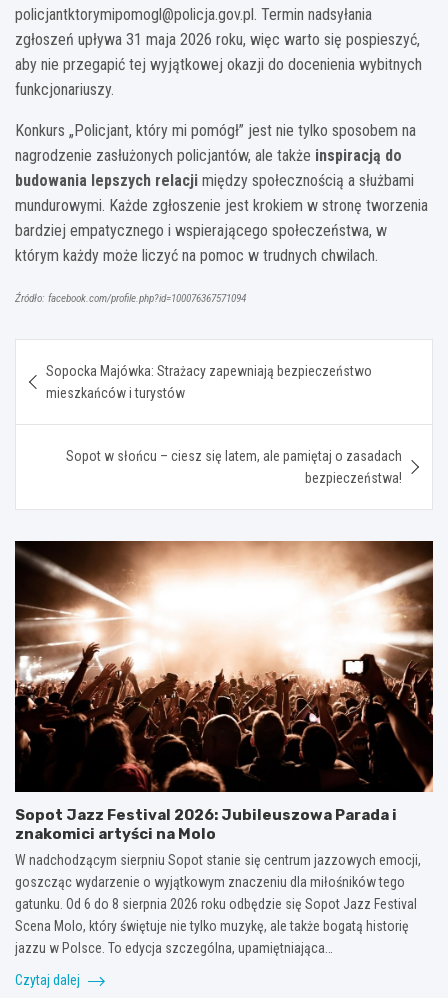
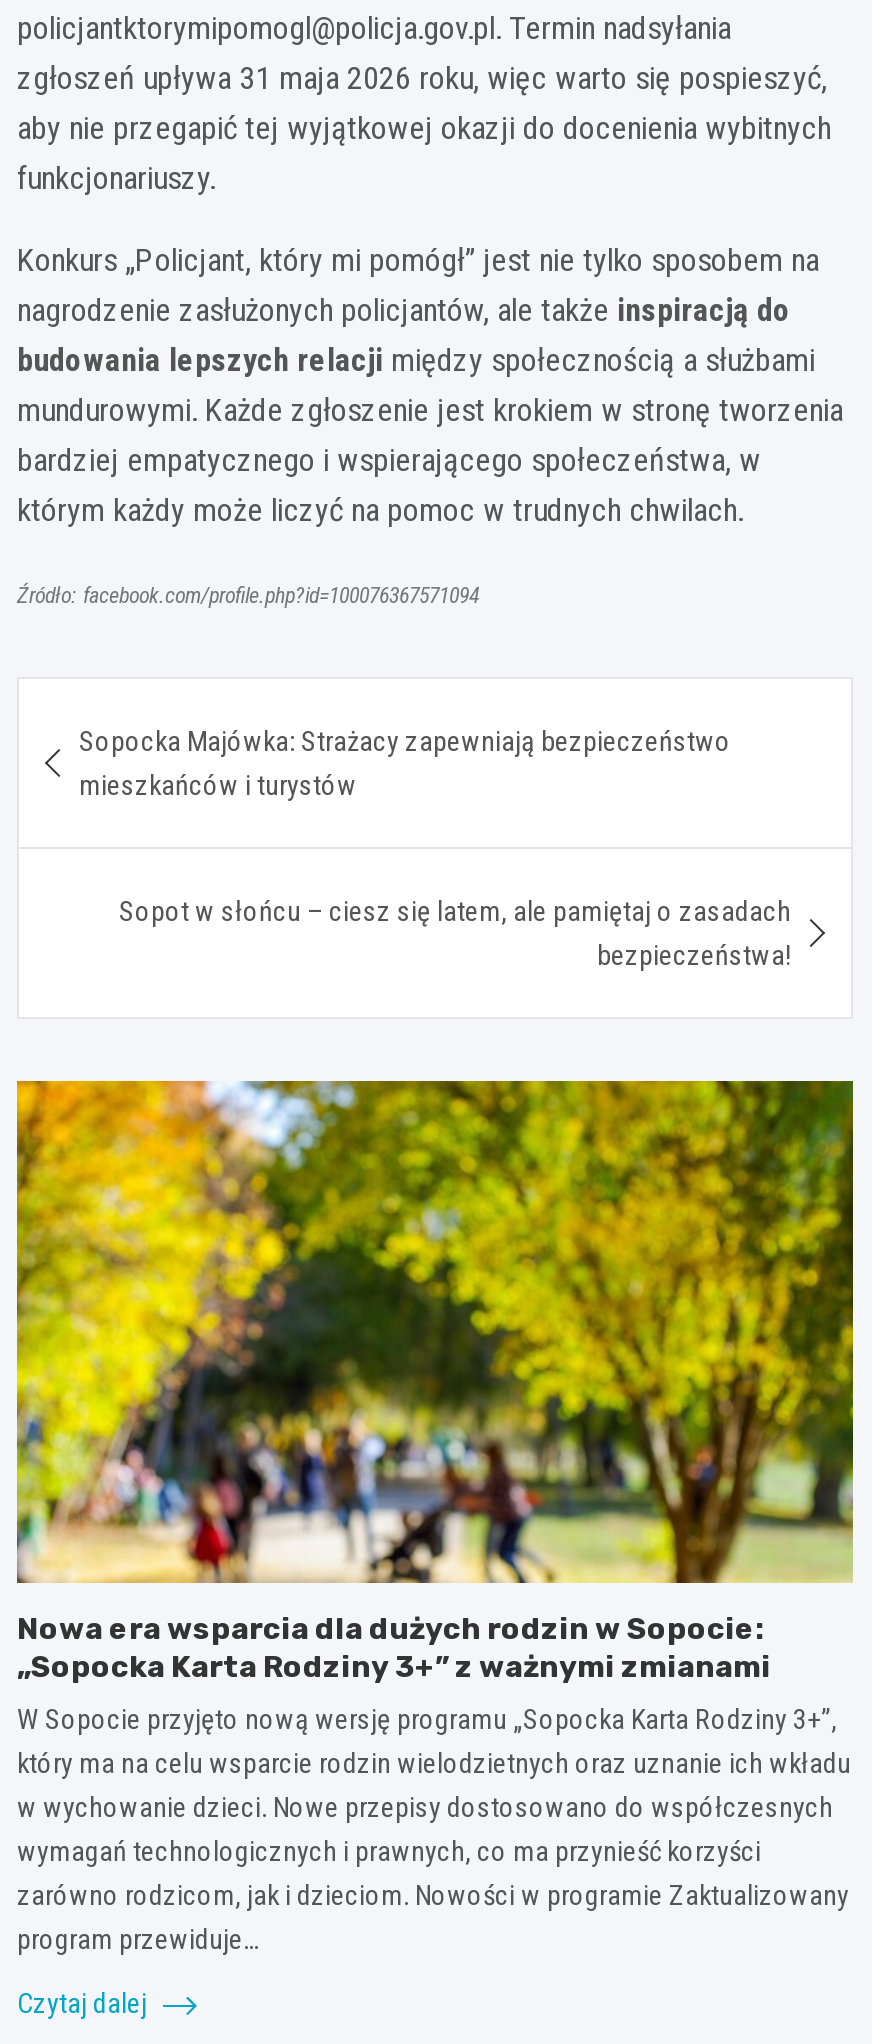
- [image]
- Sopot Jazz Festival 2026: Jubileuszowa Parada i
- znakomici artyści na Molo
+ [image]
+ Nowa era wsparcia dla dużych rodzin w Sopocie:
+ „Sopocka Karta Rodziny 3+” z ważnymi zmianami

- W nadchodzącym sierpniu Sopot stanie się centrum jazzowych emocji,
- goszcząc wydarzenie o wyjątkowym znaczeniu dla miłośników tego
- gatunku. Od 6 do 8 sierpnia 2026 roku odbędzie się Sopot Jazz Festival
- Scena Molo, który świętuje nie tylko muzykę, ale także bogatą historię
- jazzu w Polsce. To edycja szczególna, upamiętniająca…
+ W Sopocie przyjęto nową wersję programu „Sopocka Karta Rodziny 3+”,
+ który ma na celu wsparcie rodzin wielodzietnych oraz uznanie ich wkładu
+ w wychowanie dzieci. Nowe przepisy dostosowano do współczesnych
+ wymagań technologicznych i prawnych, co ma przynieść korzyści
+ zarówno rodzicom, jak i dzieciom. Nowości w programie Zaktualizowany
+ program przewiduje…
